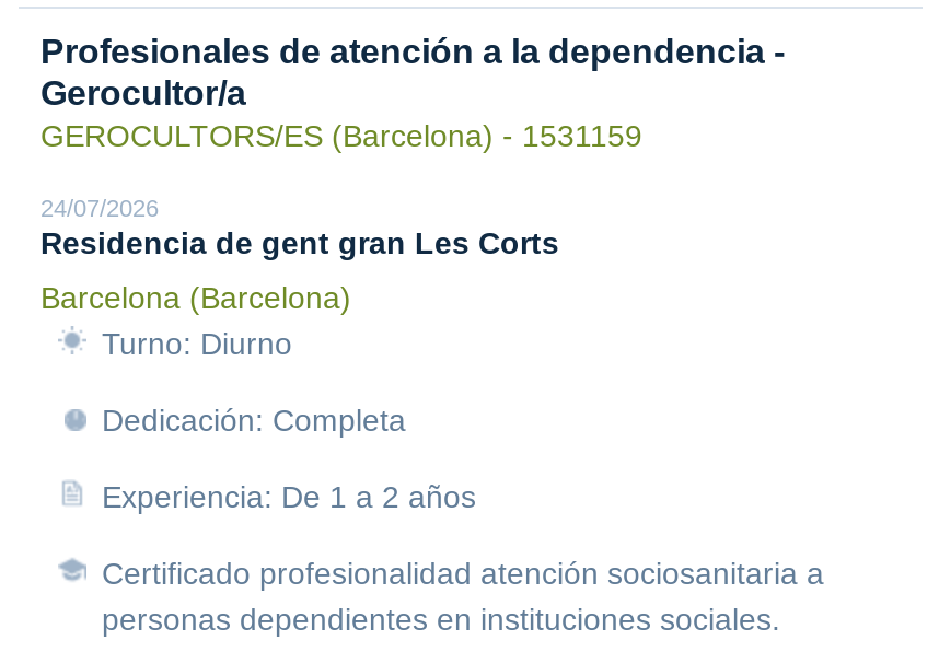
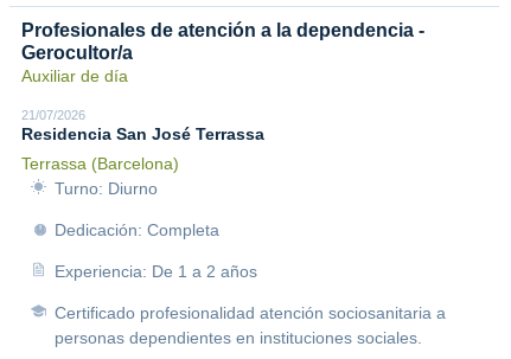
- GEROCULTORS/ES (Barcelona) - 1531159
+ Auxiliar de día

- 24/07/2026
- Residencia de gent gran Les Corts
+ 21/07/2026
+ Residencia San José Terrassa

- Barcelona (Barcelona)
+ Terrassa (Barcelona)
